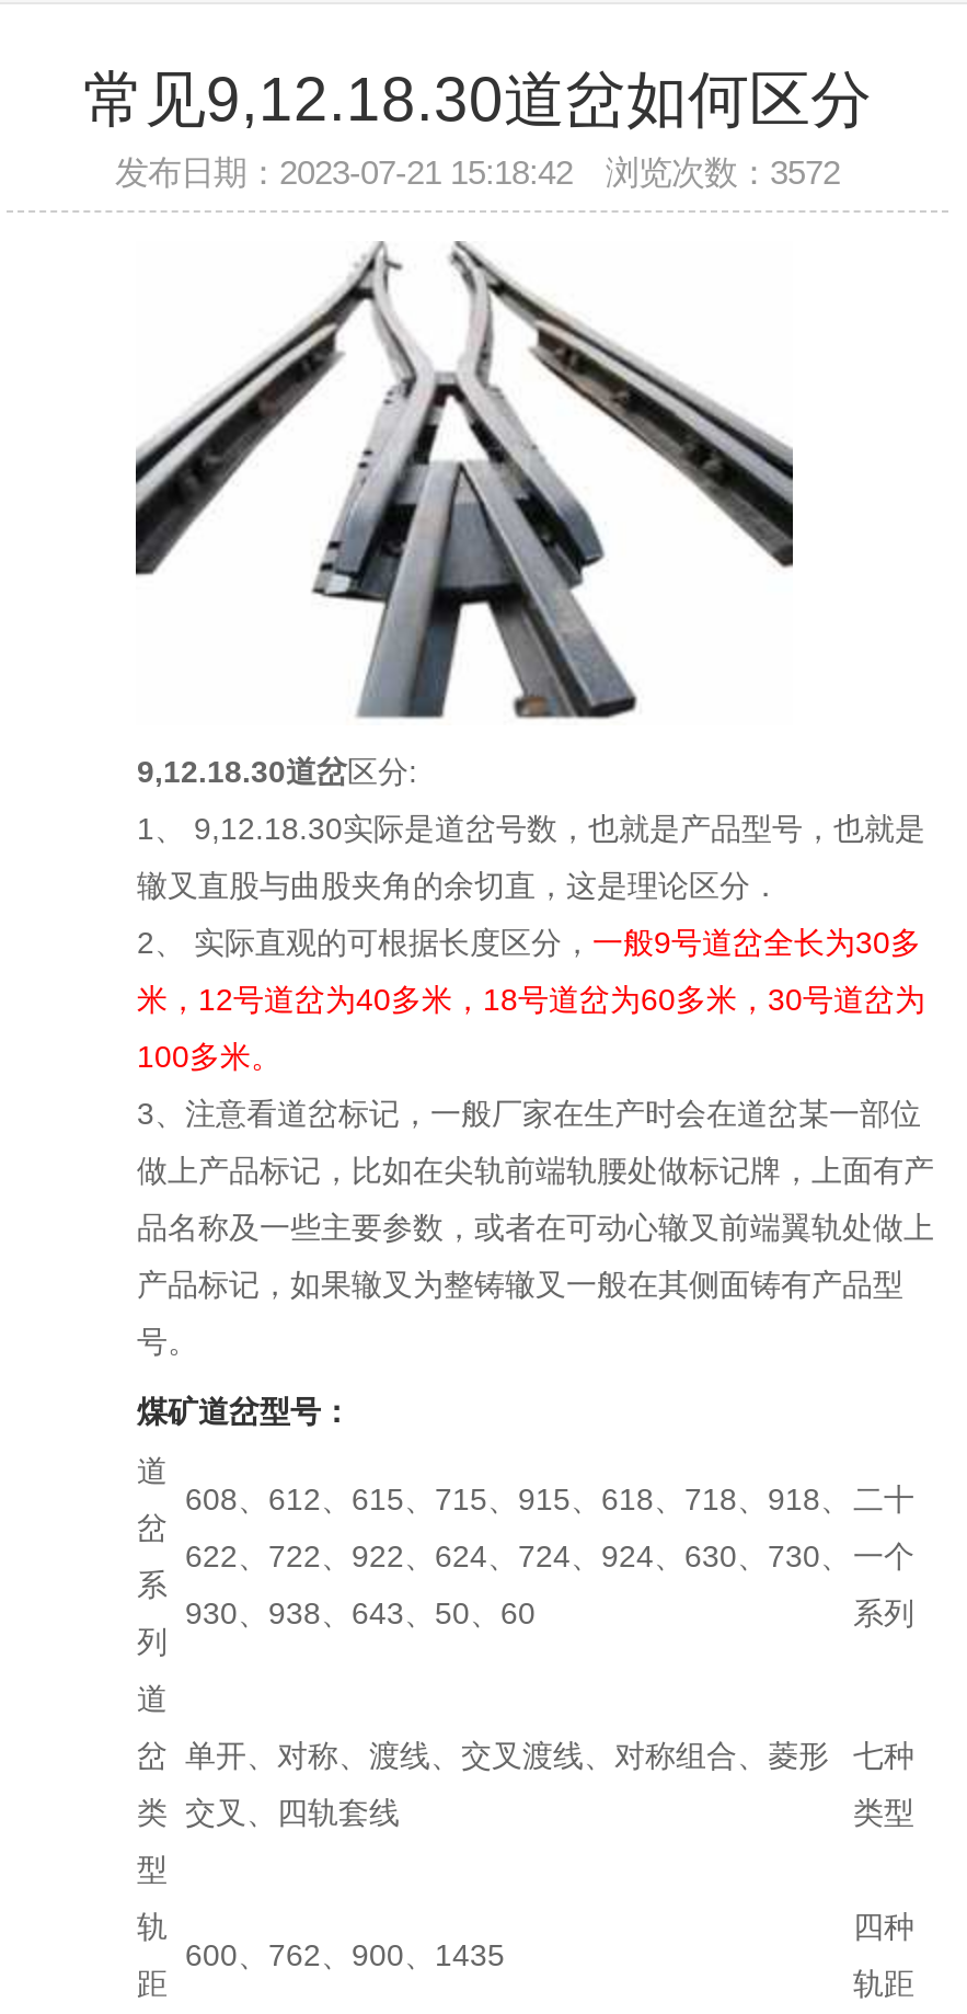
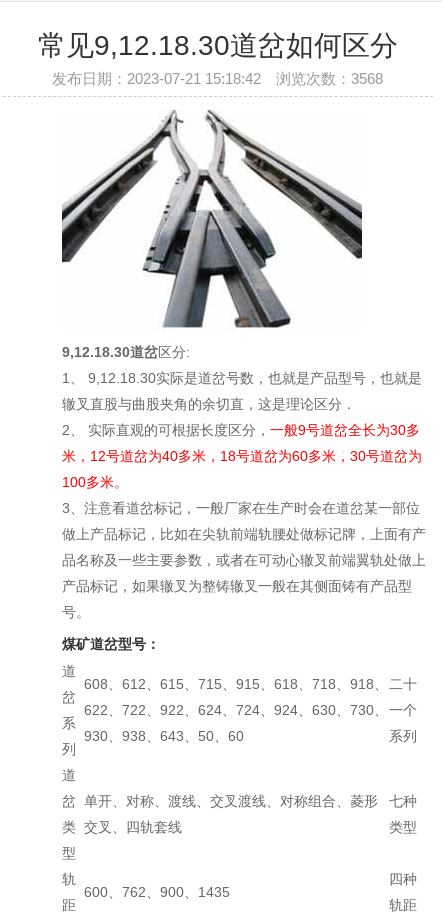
- 发布日期：2023-07-21 15:18:42 浏览次数：3572
+ 发布日期：2023-07-21 15:18:42 浏览次数：3568
